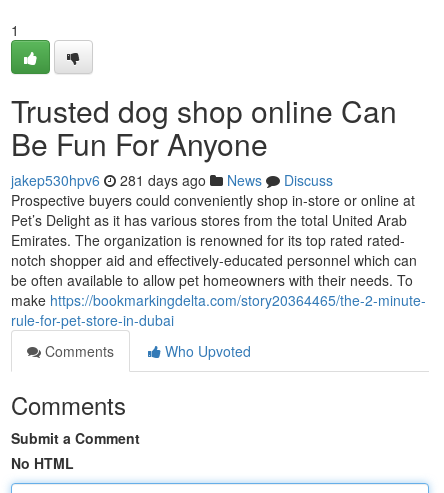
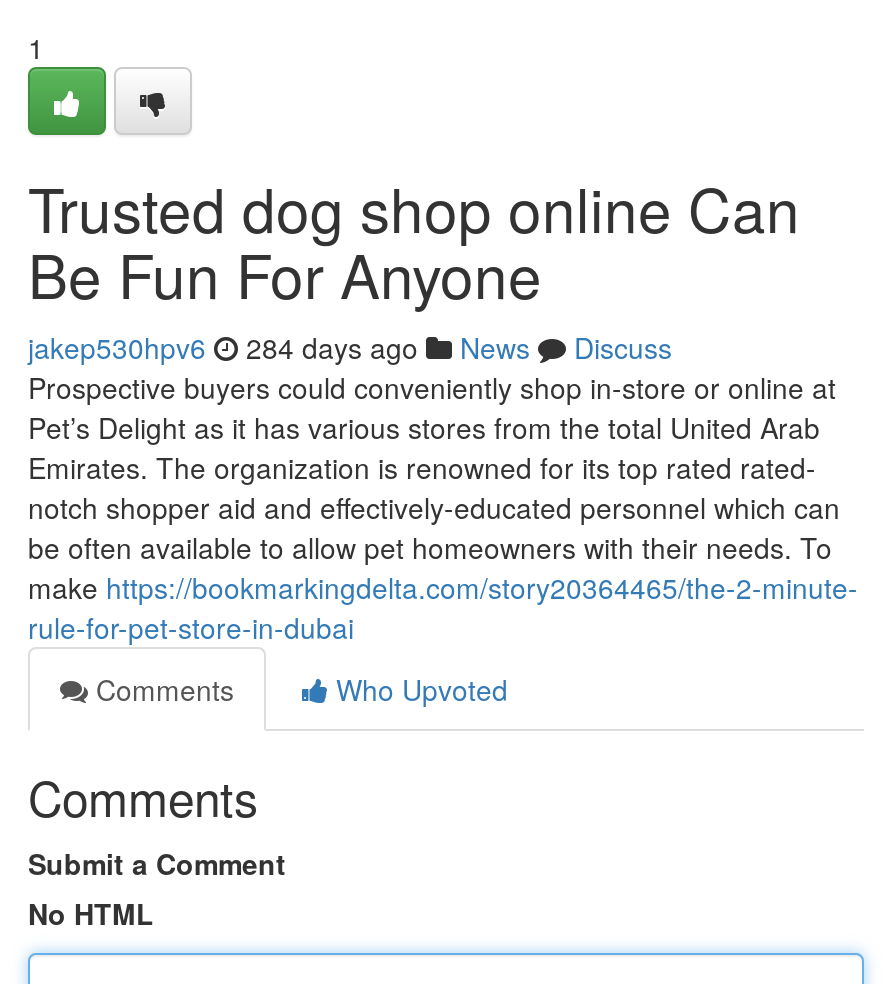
- jakep530hpv6 281 days ago News Discuss
+ jakep530hpv6 284 days ago News Discuss
